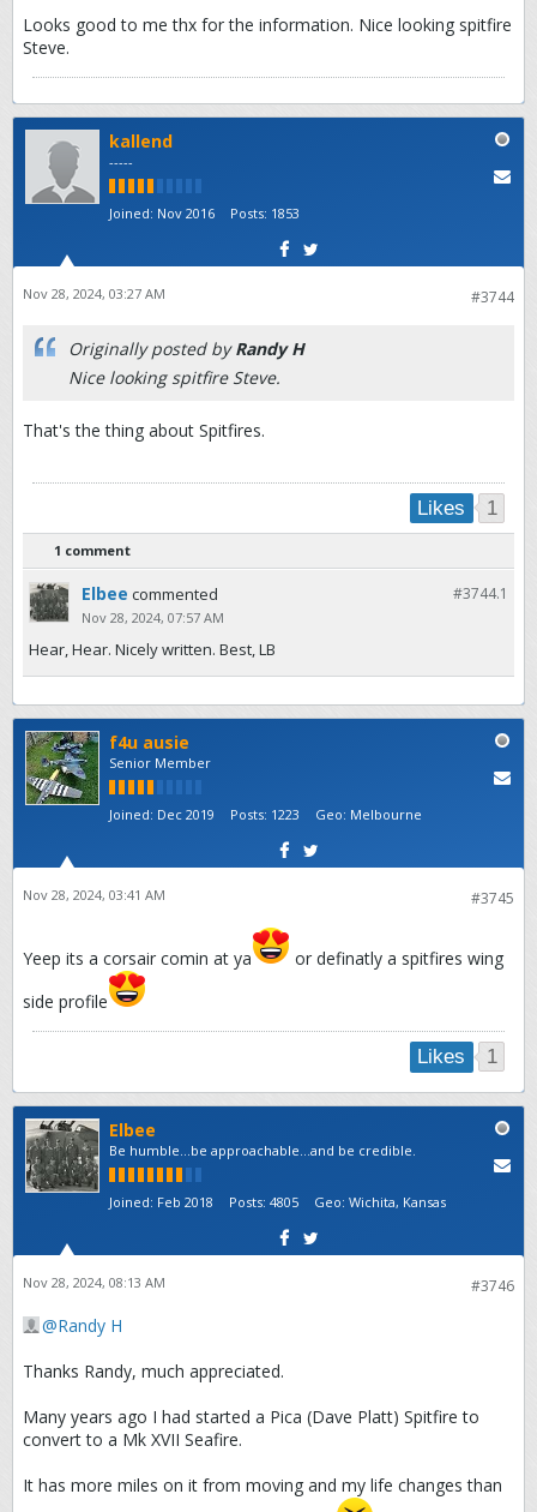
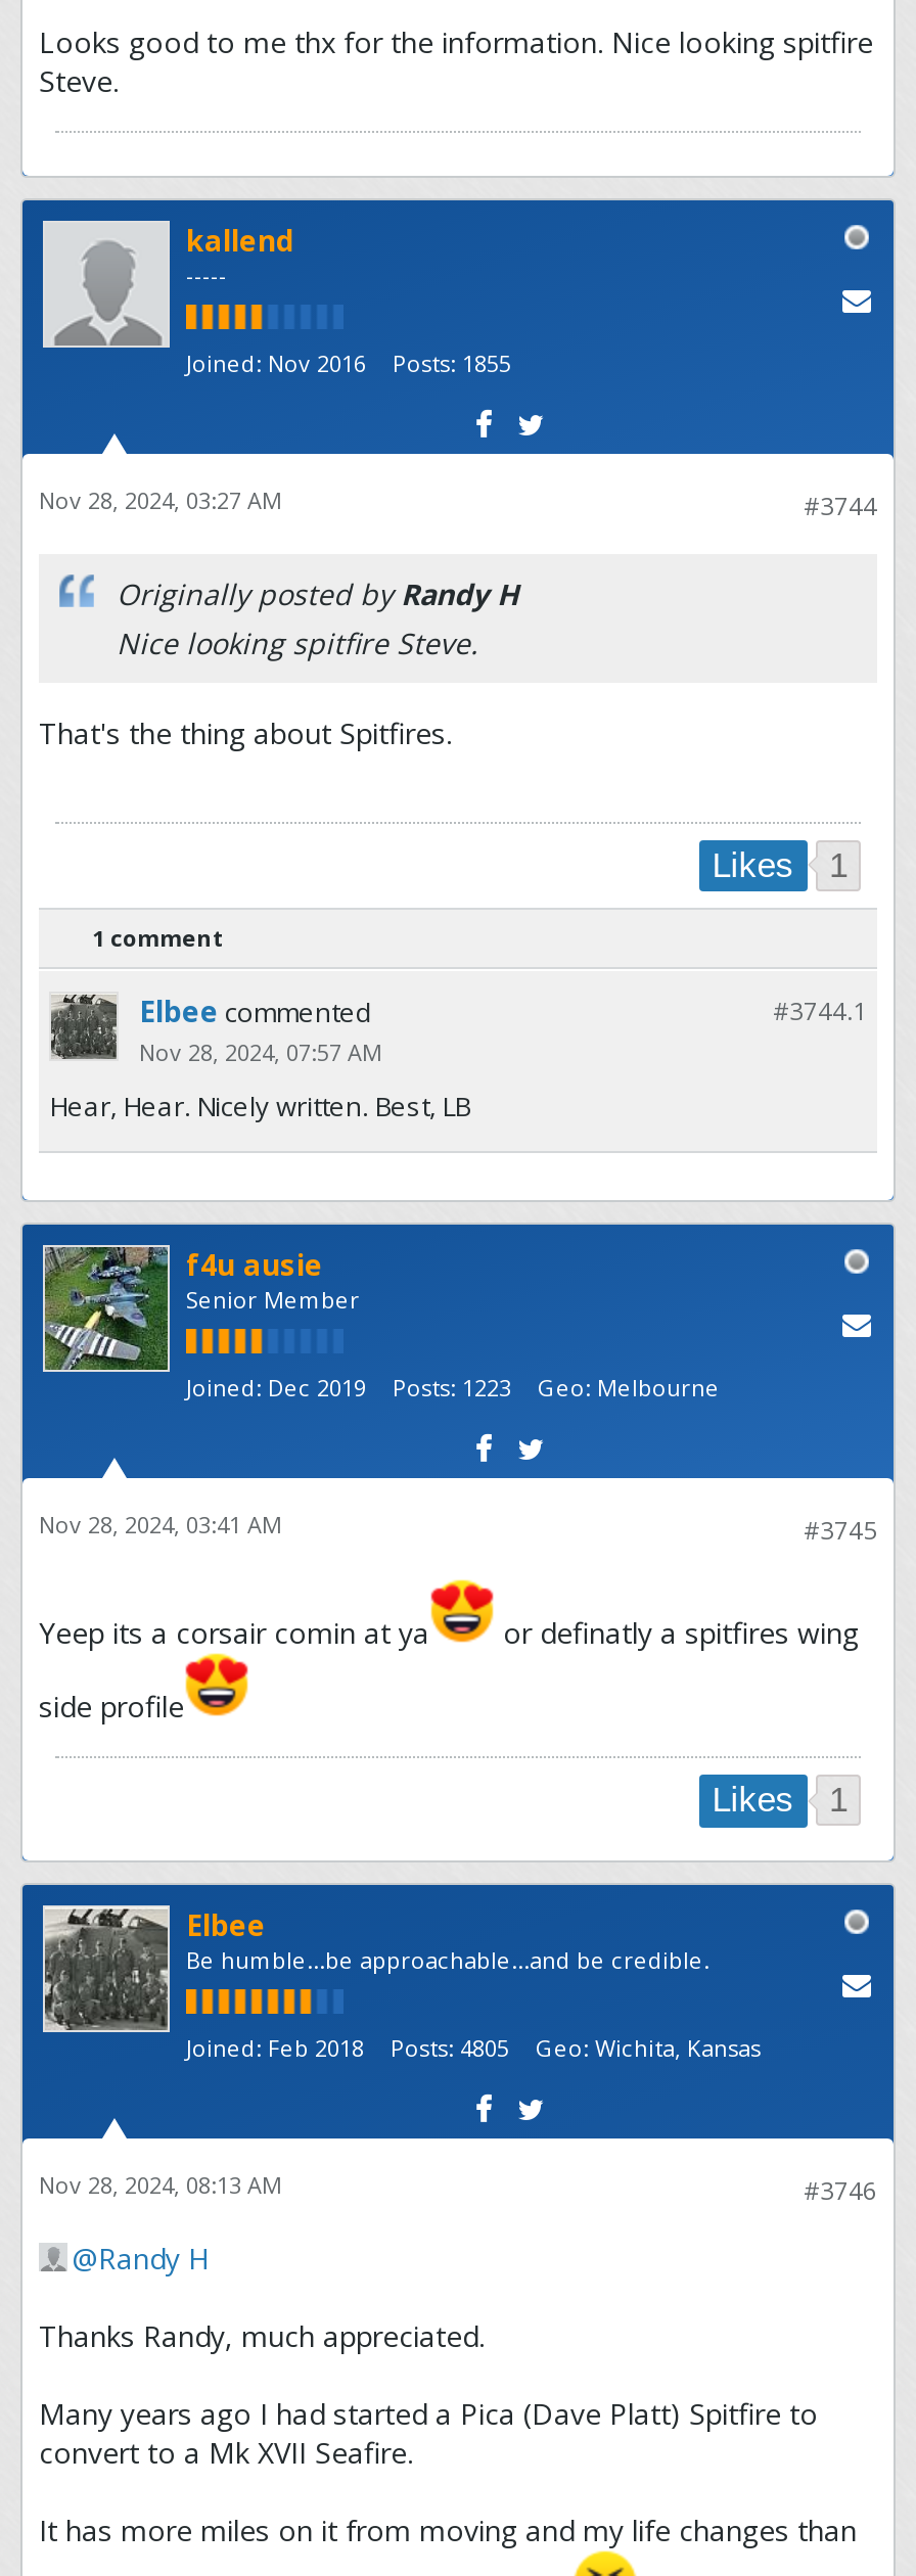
- Joined: Nov 2016 Posts: 1853
+ Joined: Nov 2016 Posts: 1855
